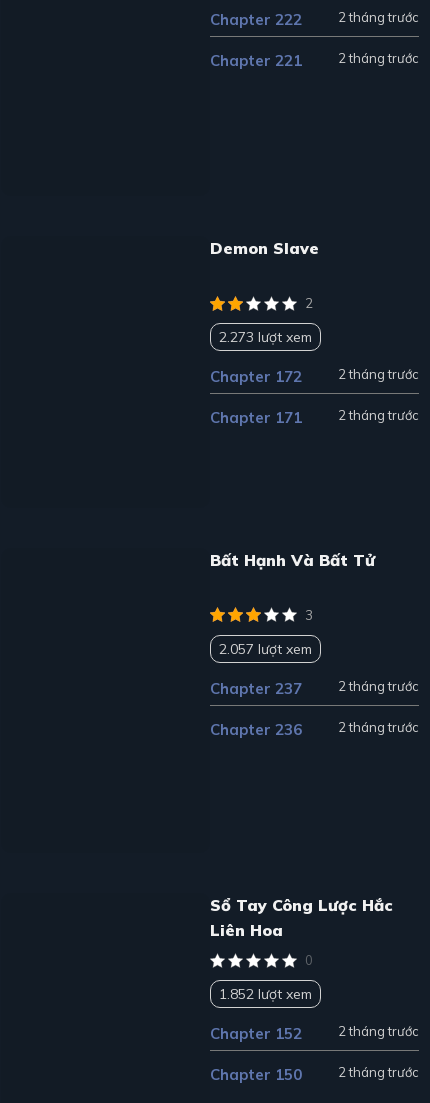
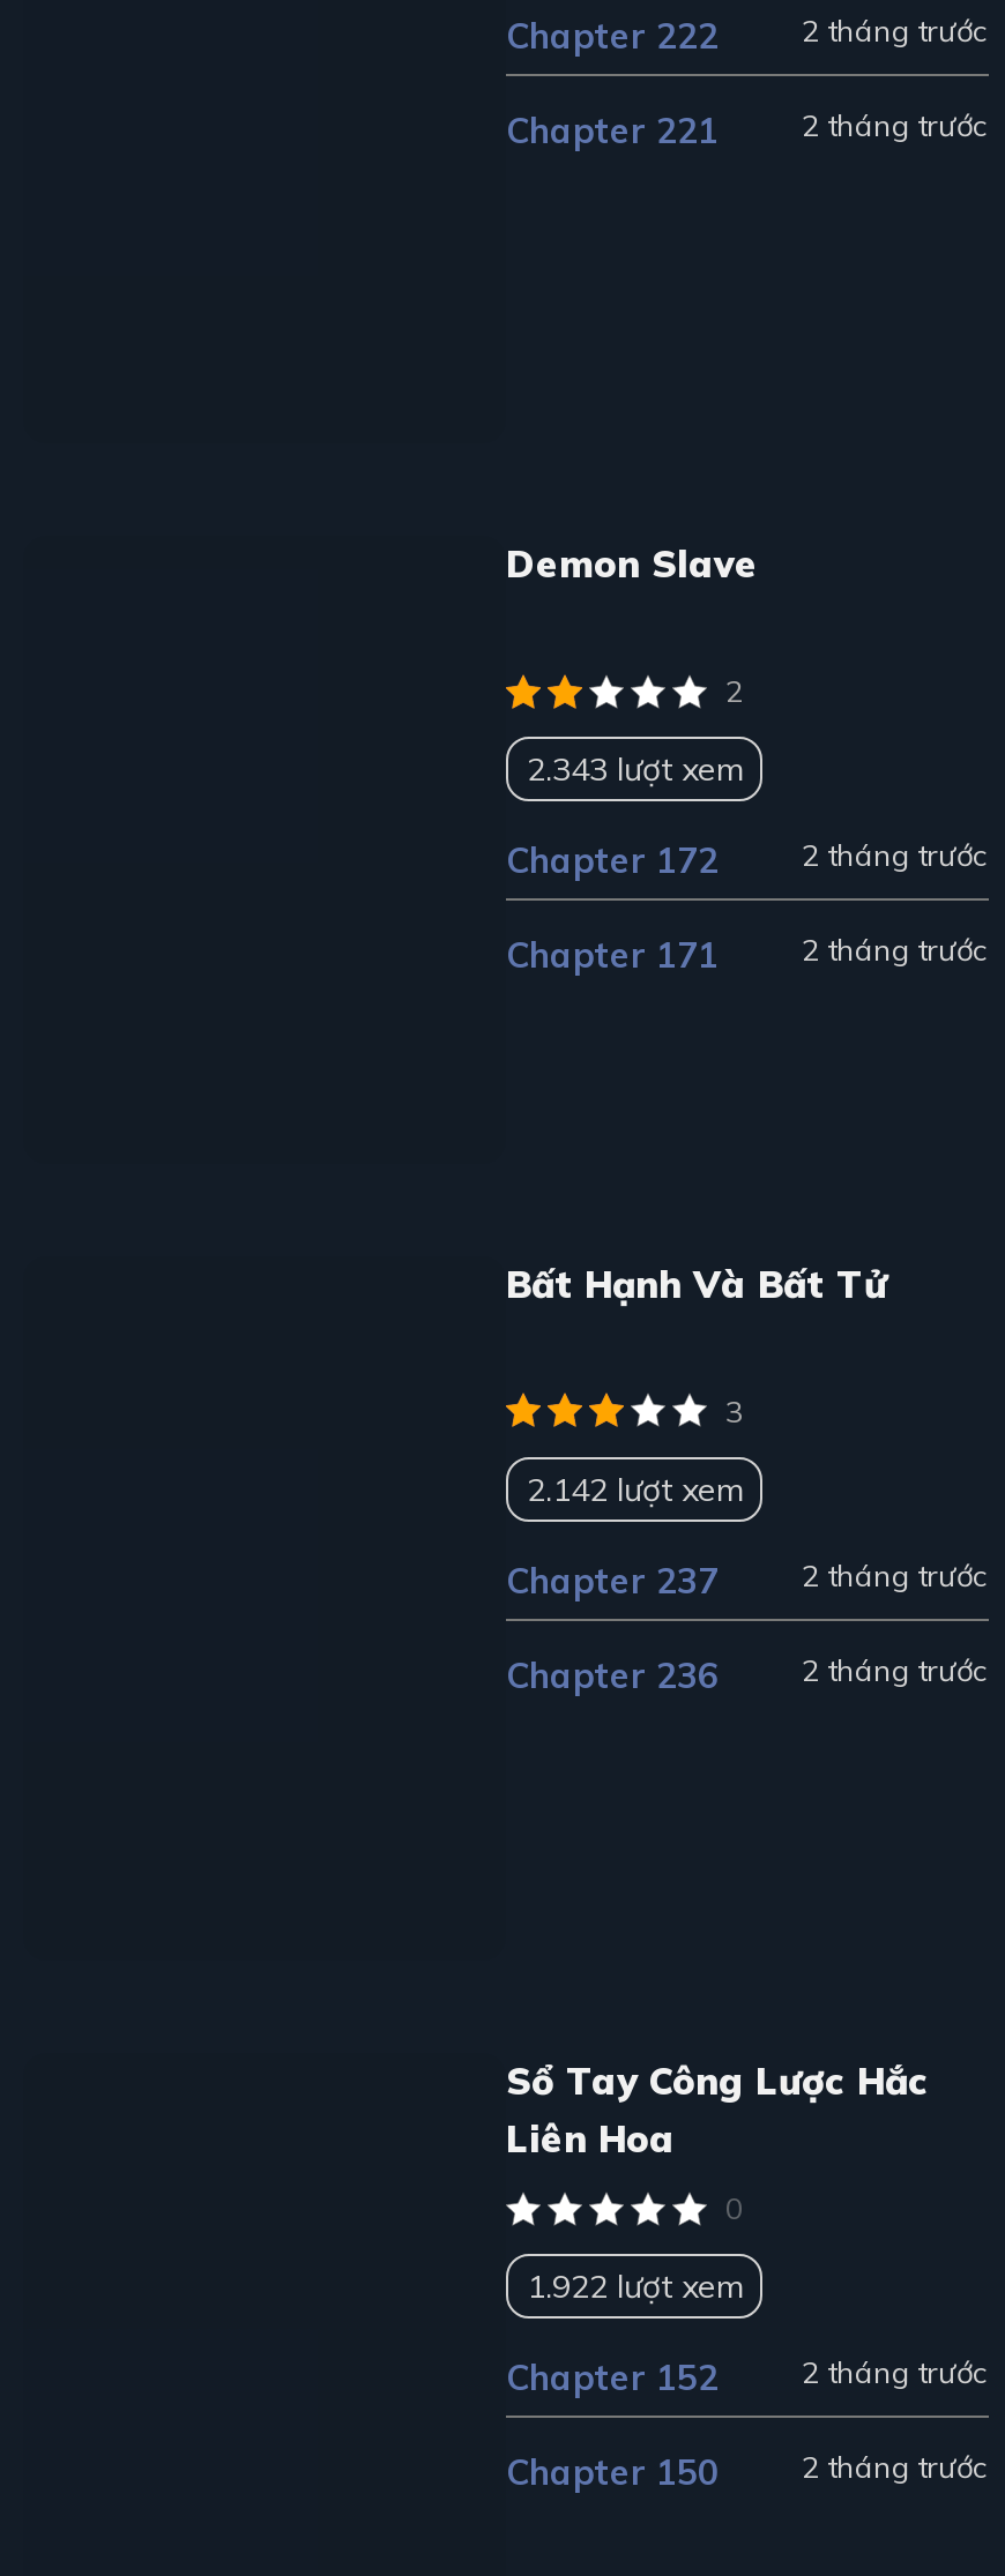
- 2.273 lượt xem
+ 2.343 lượt xem

- 2.057 lượt xem
+ 2.142 lượt xem

- 1.852 lượt xem
+ 1.922 lượt xem
